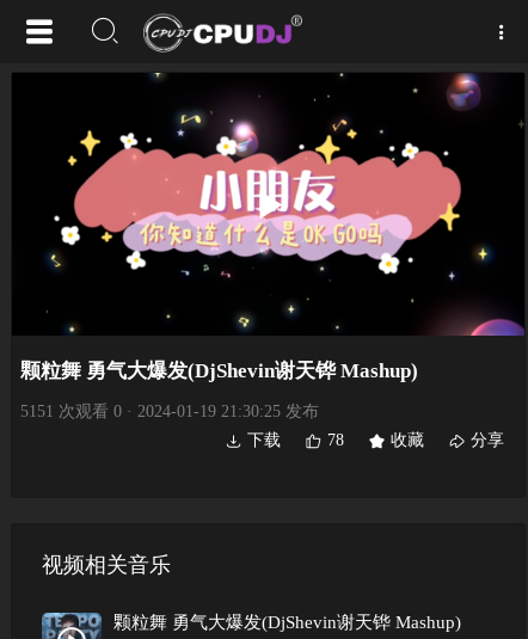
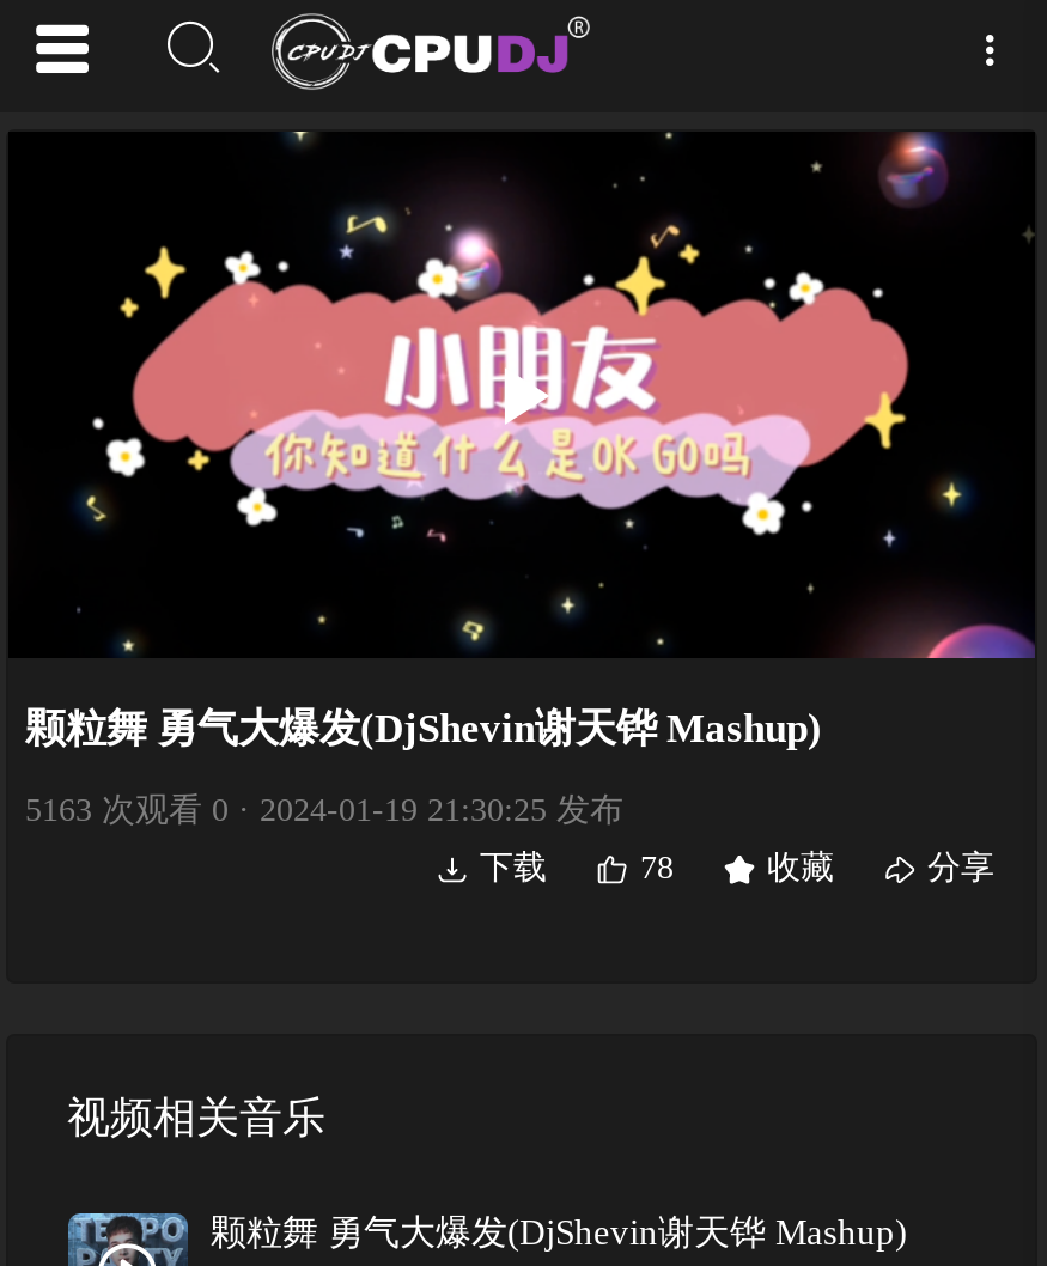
- 5151 次观看 0 · 2024-01-19 21:30:25 发布
+ 5163 次观看 0 · 2024-01-19 21:30:25 发布
